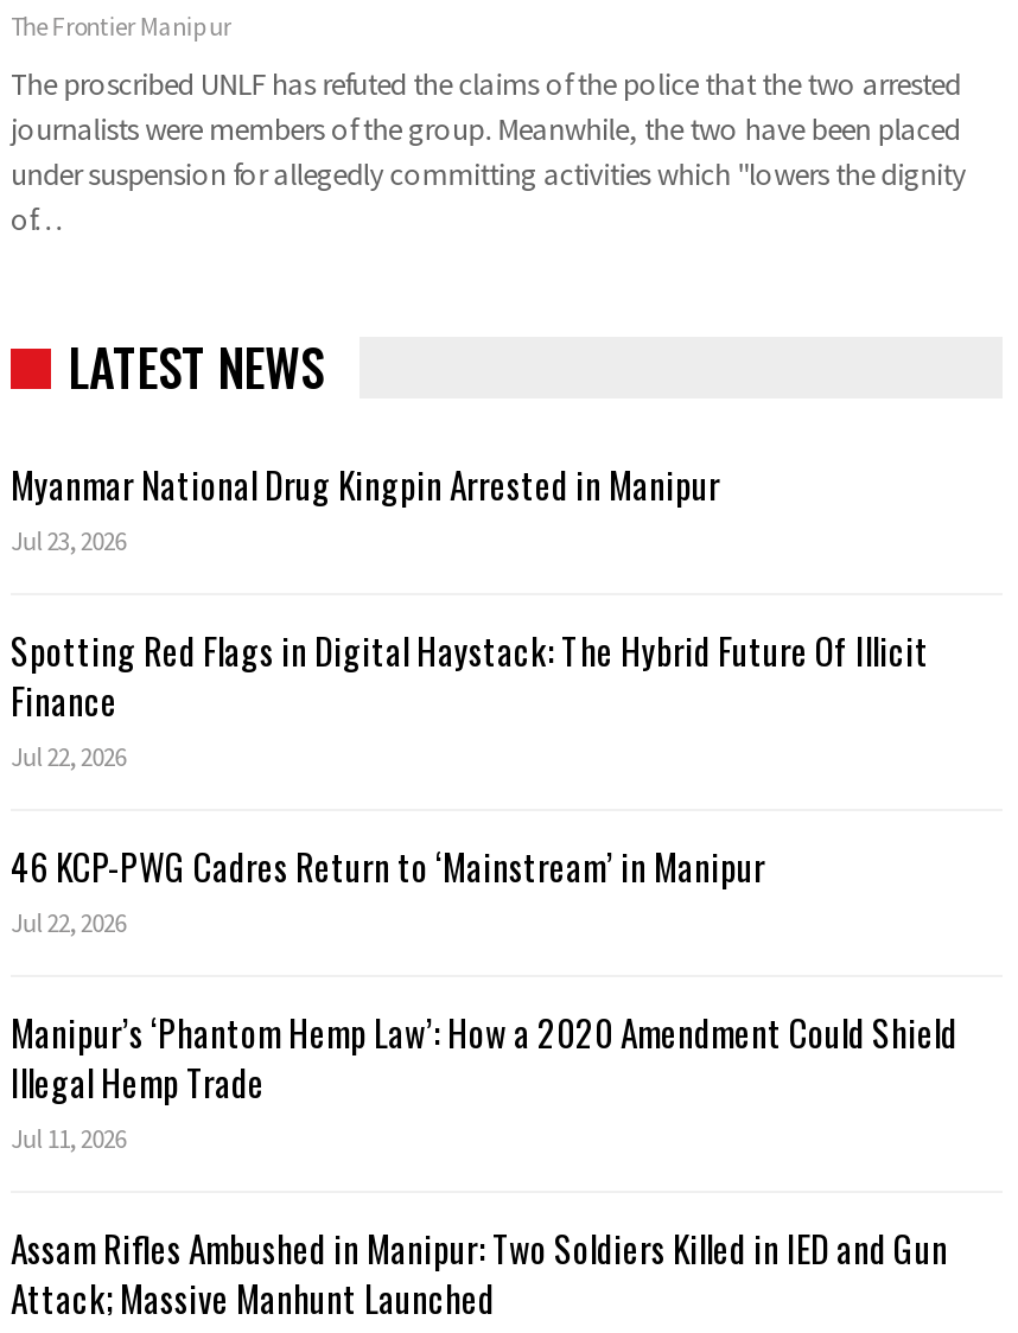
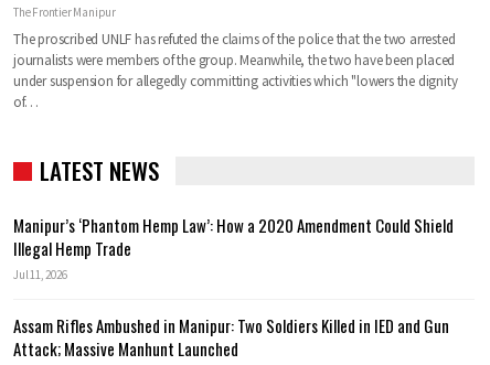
- Myanmar National Drug Kingpin Arrested in Manipur
- Jul 23, 2026
- Spotting Red Flags in Digital Haystack: The Hybrid Future Of Illicit
- Finance
- Jul 22, 2026
- 46 KCP-PWG Cadres Return to ‘Mainstream’ in Manipur
- Jul 22, 2026
